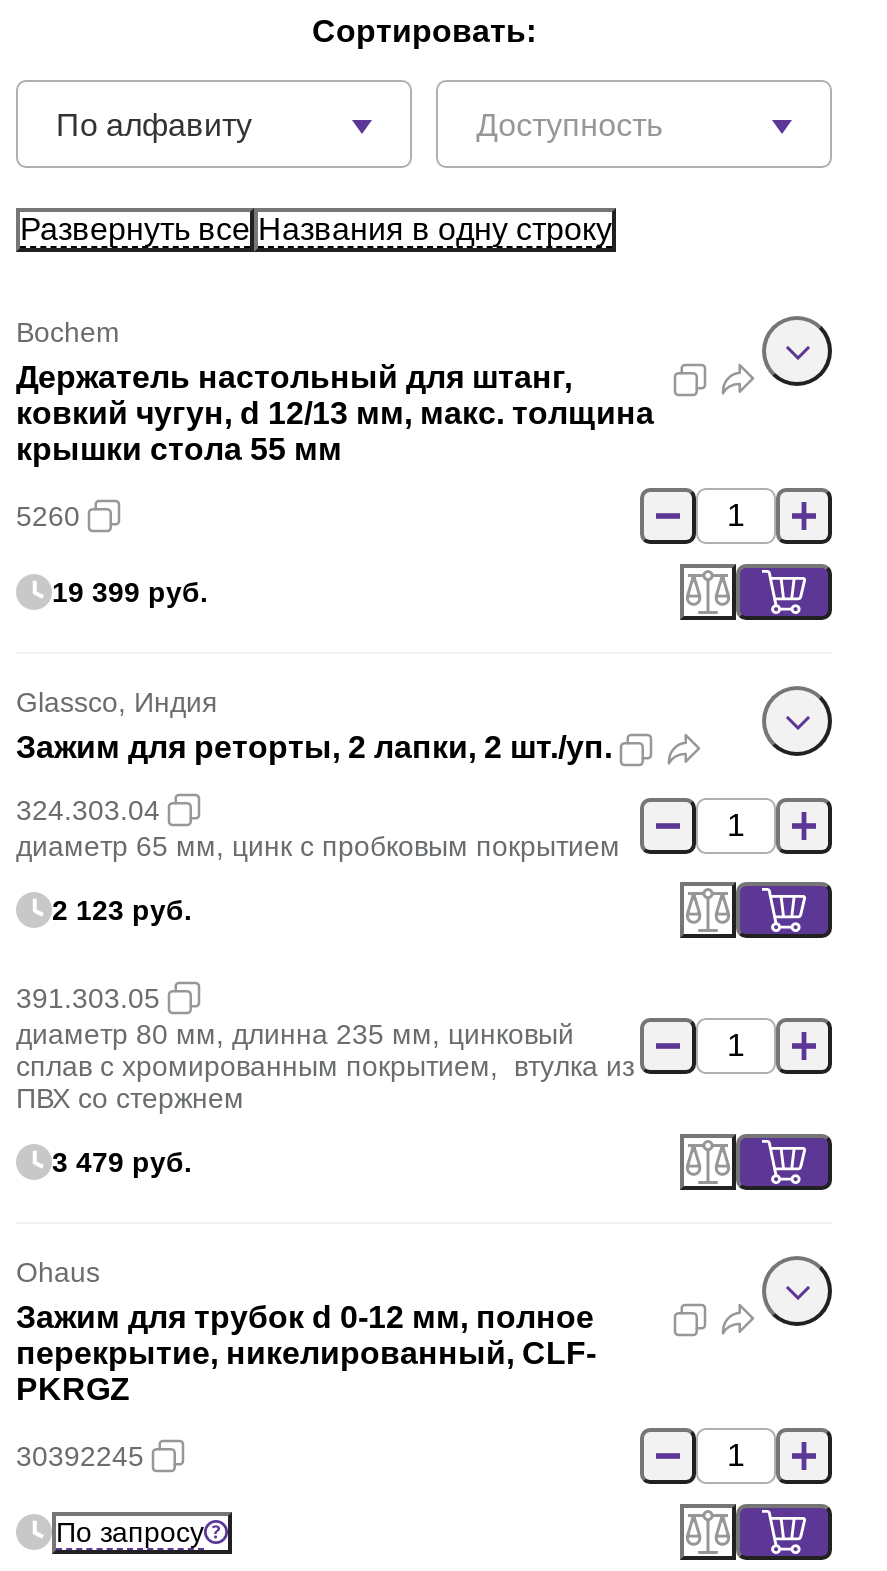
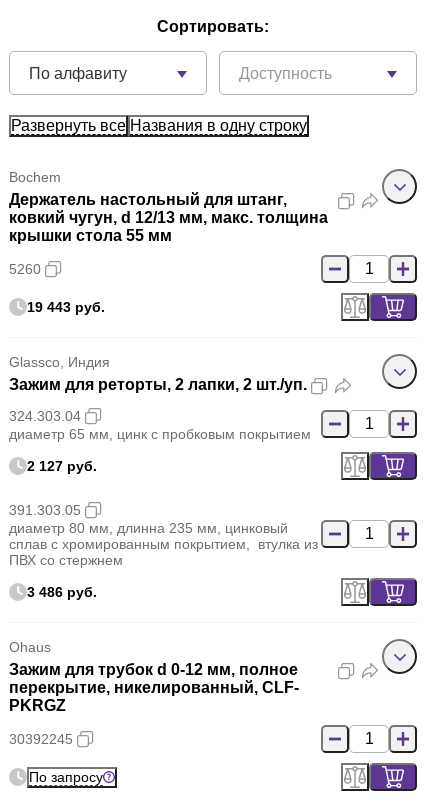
- 19 399 руб.
+ 19 443 руб.

- 2 123 руб.
+ 2 127 руб.

- 3 479 руб.
+ 3 486 руб.
